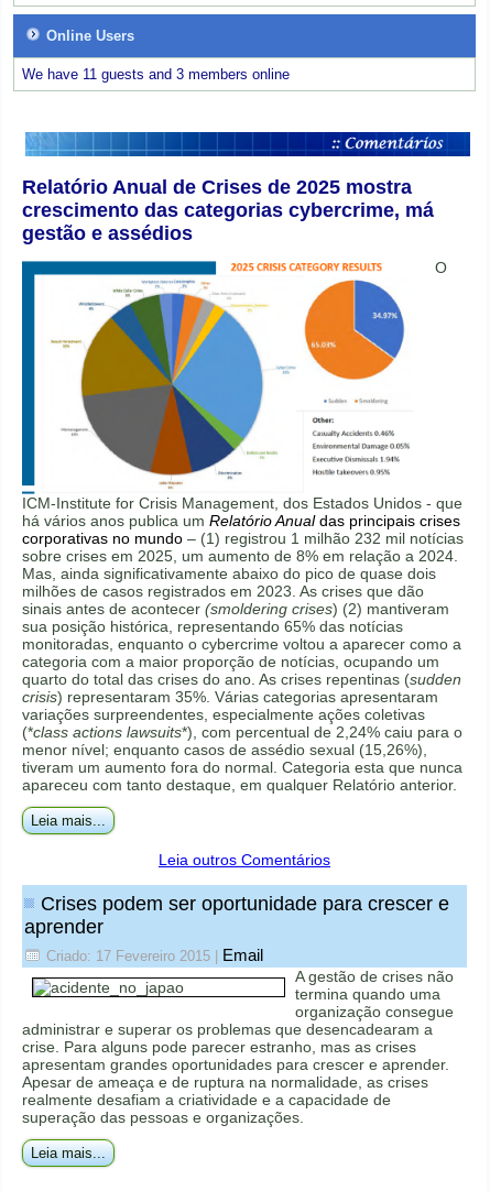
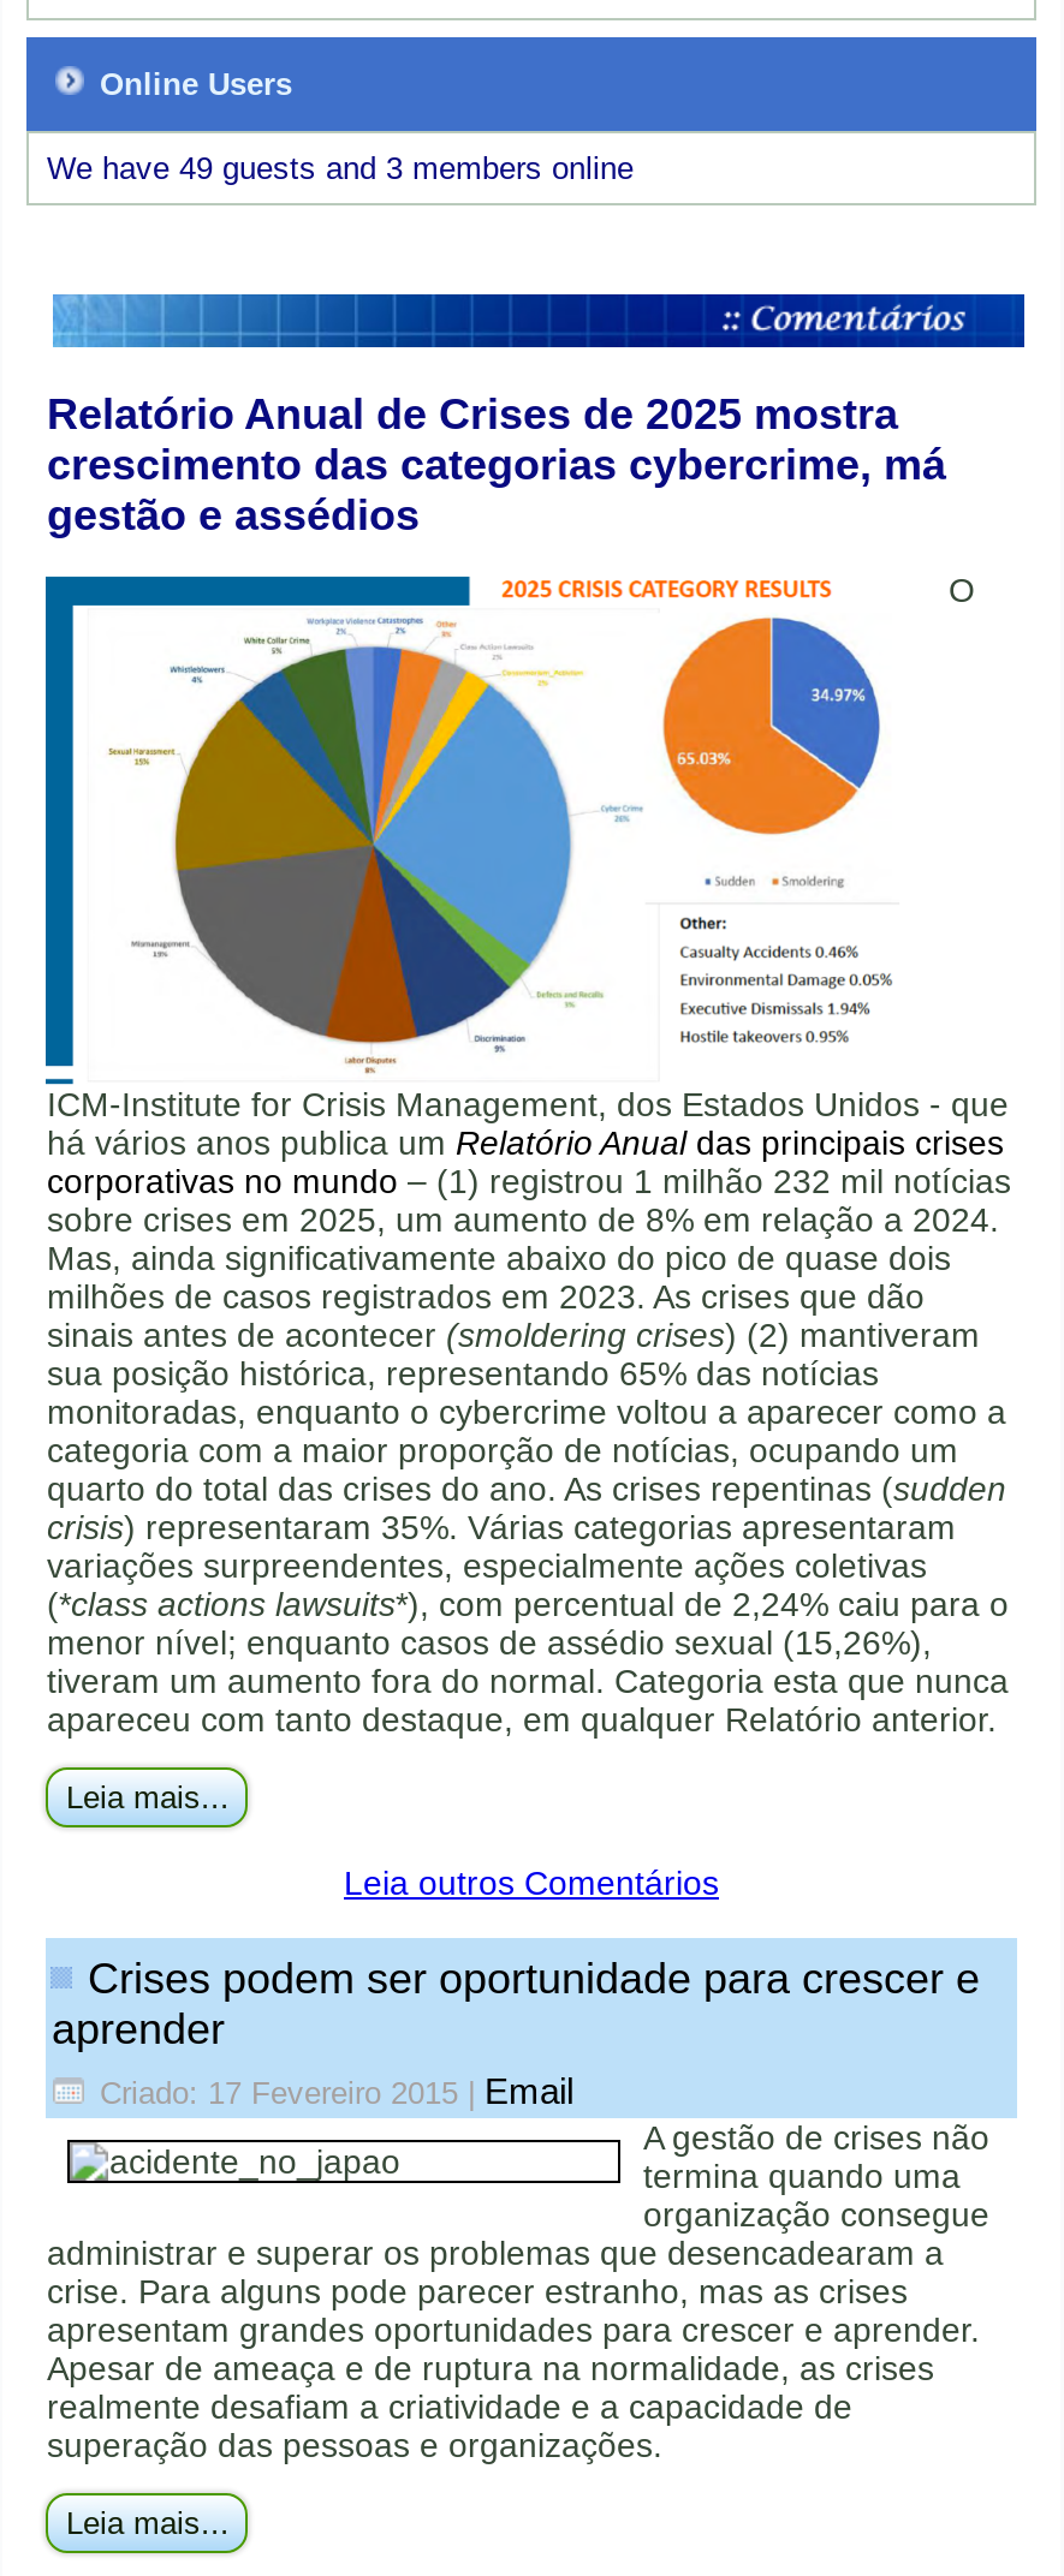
- We have 11 guests and 3 members online
+ We have 49 guests and 3 members online
